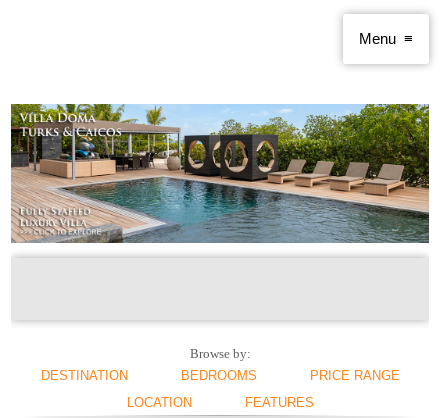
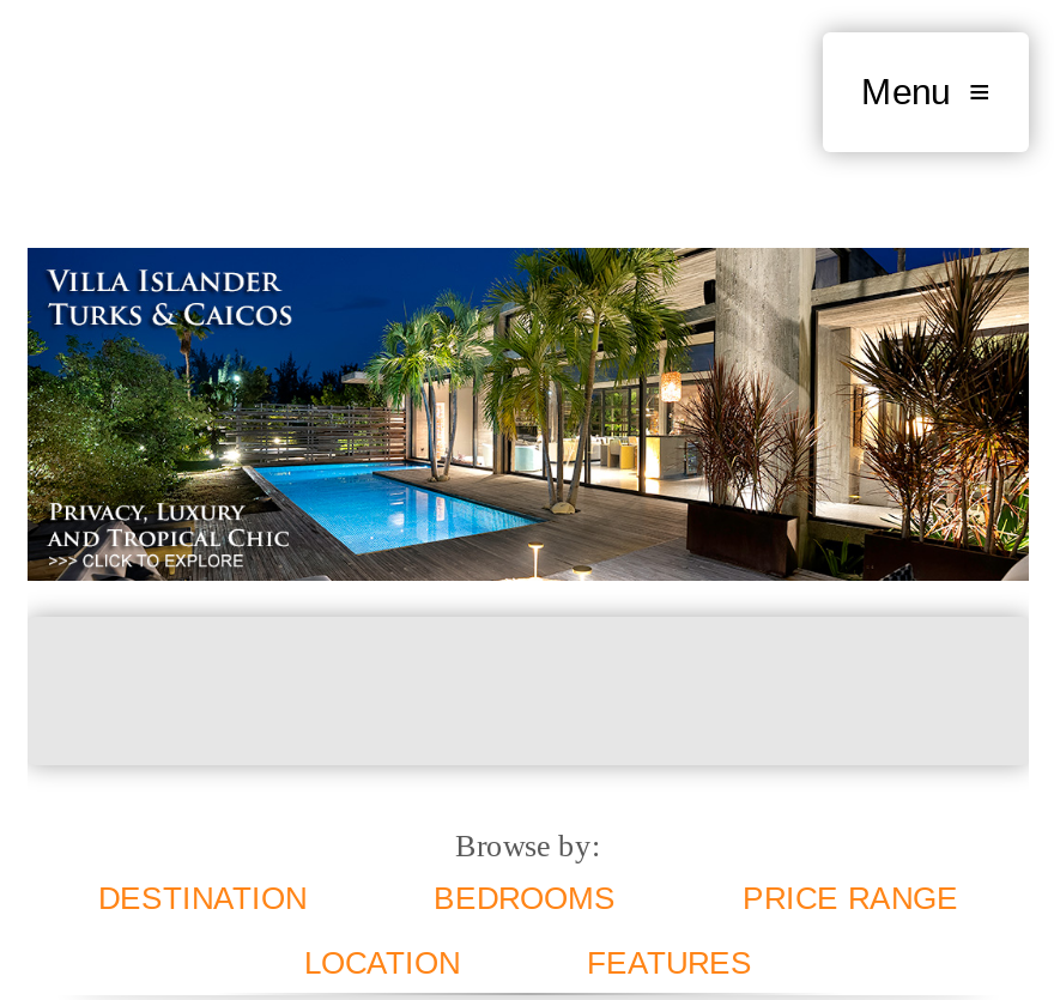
- [image]
+ [image]
